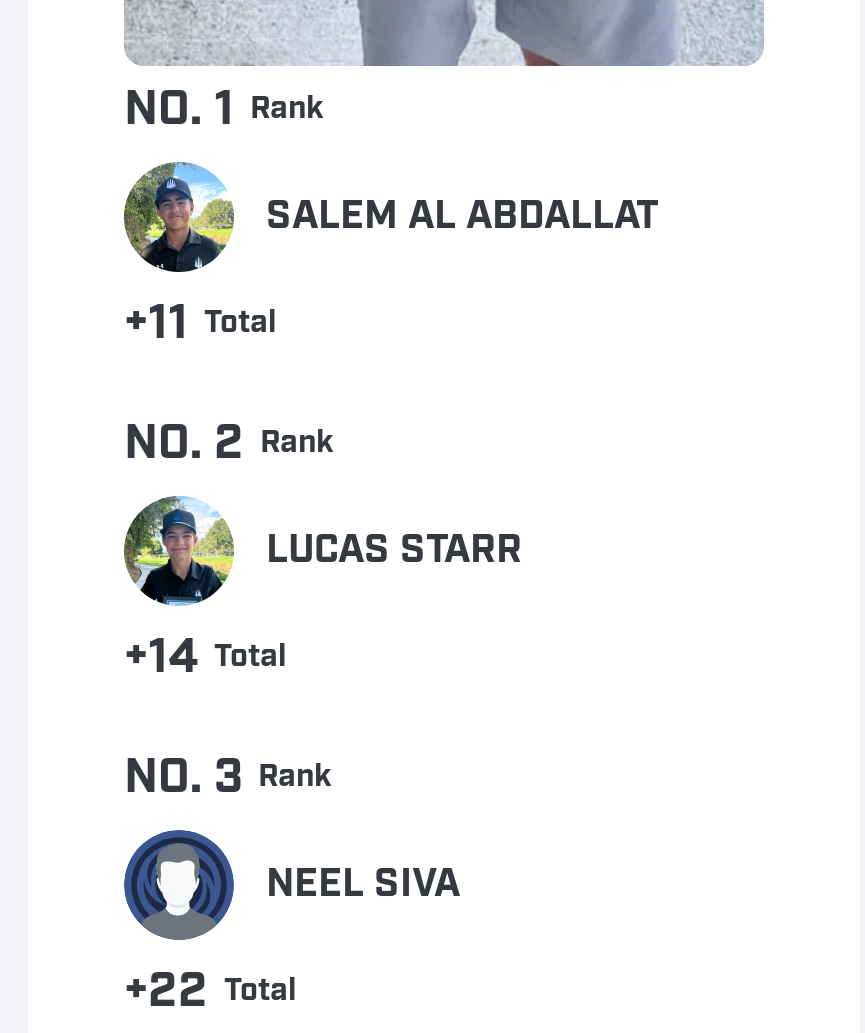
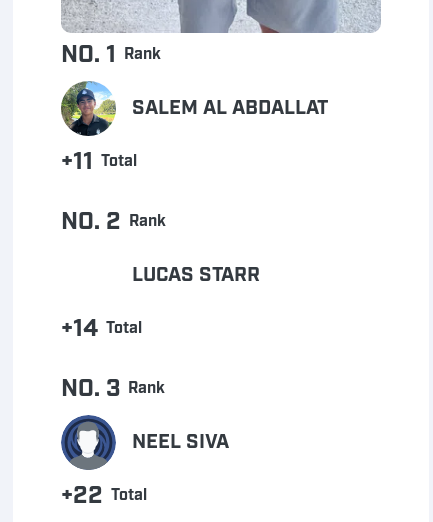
- [image]
